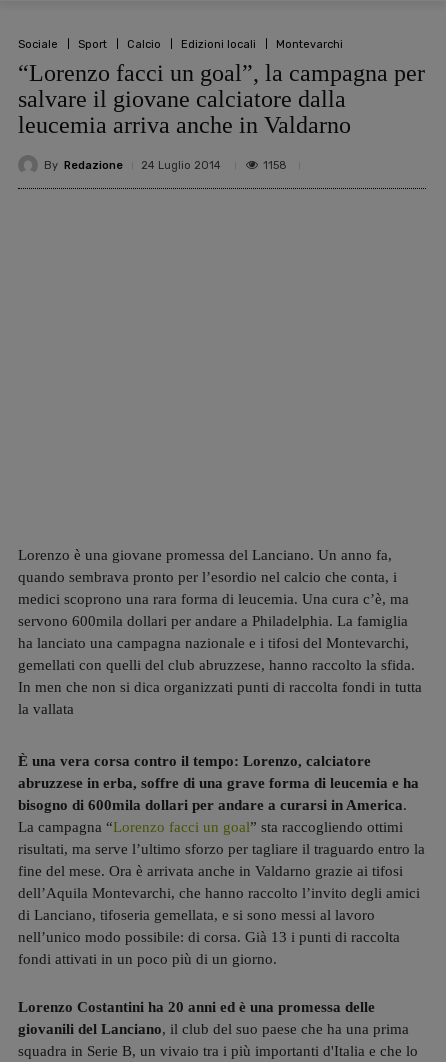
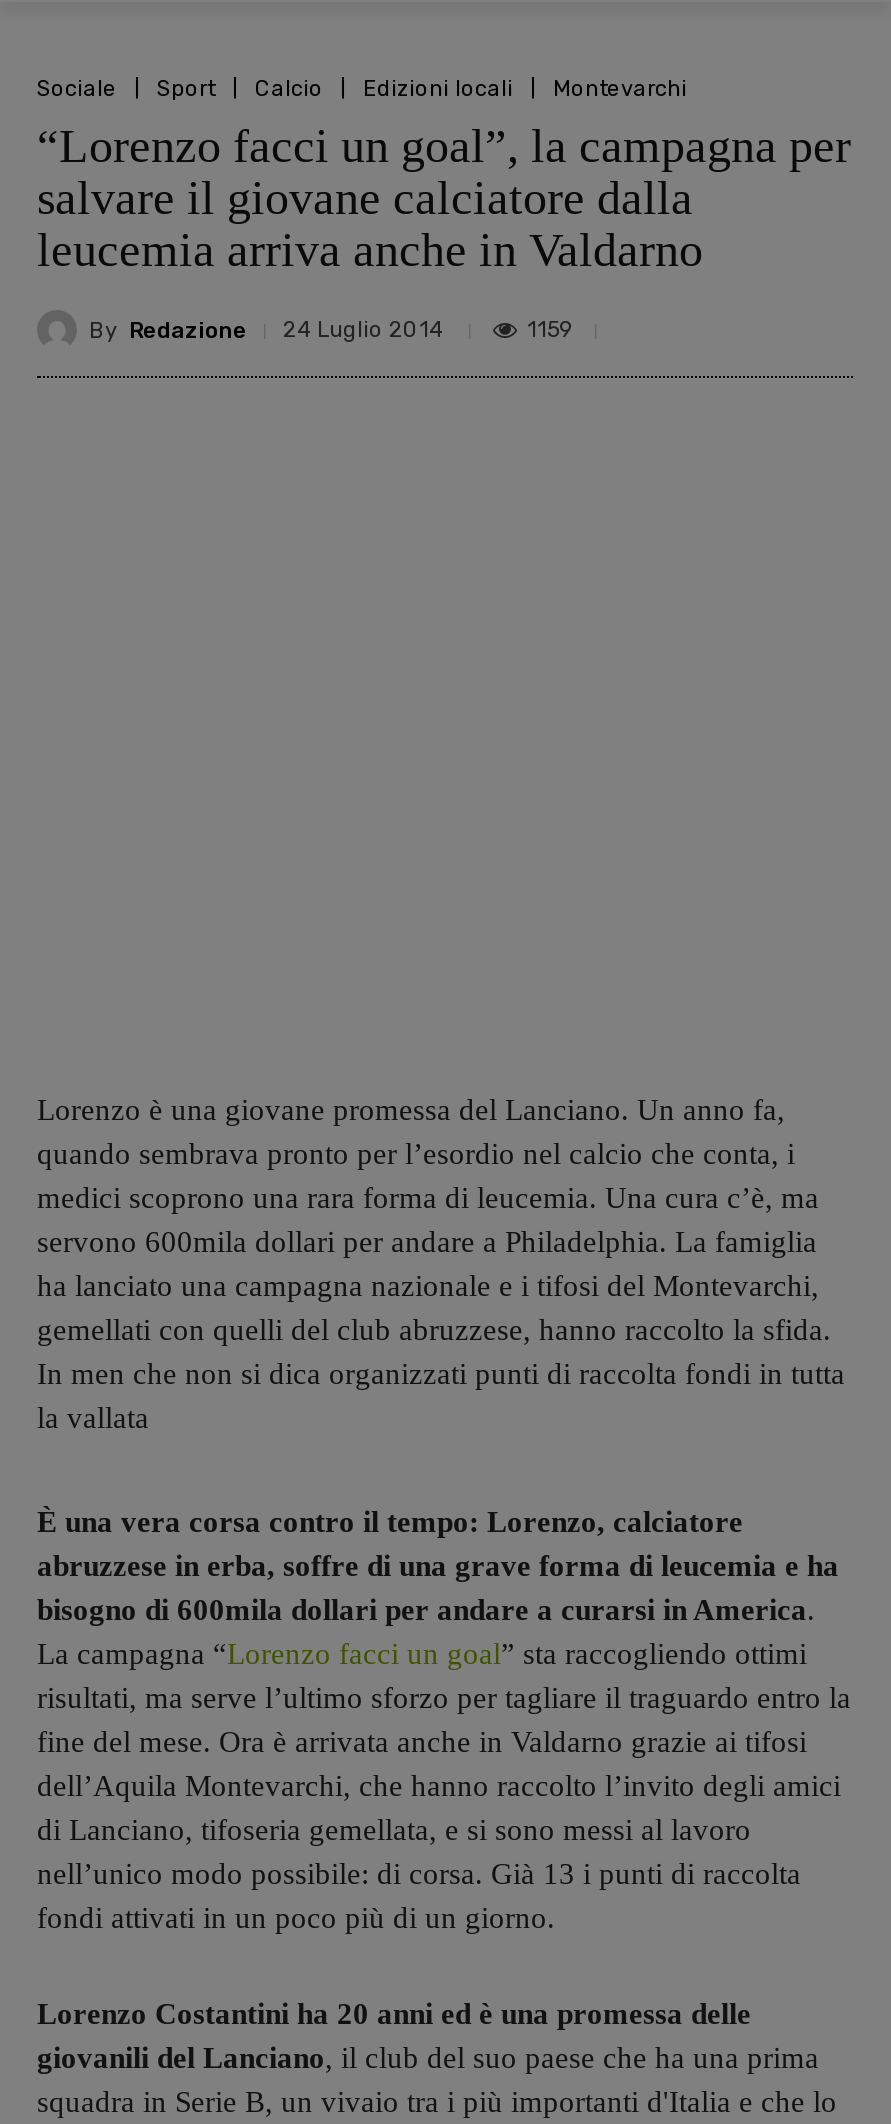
- 1158
+ 1159
